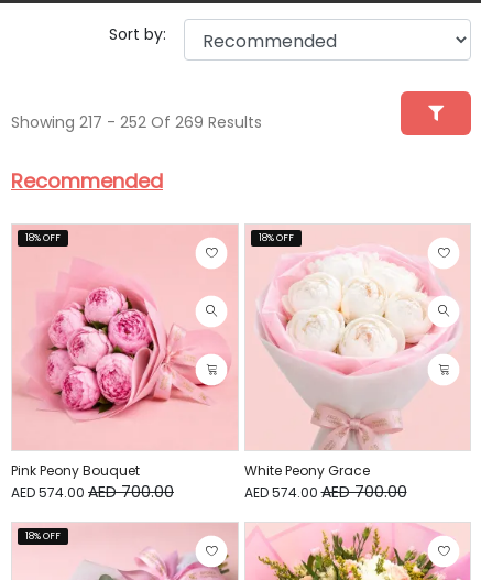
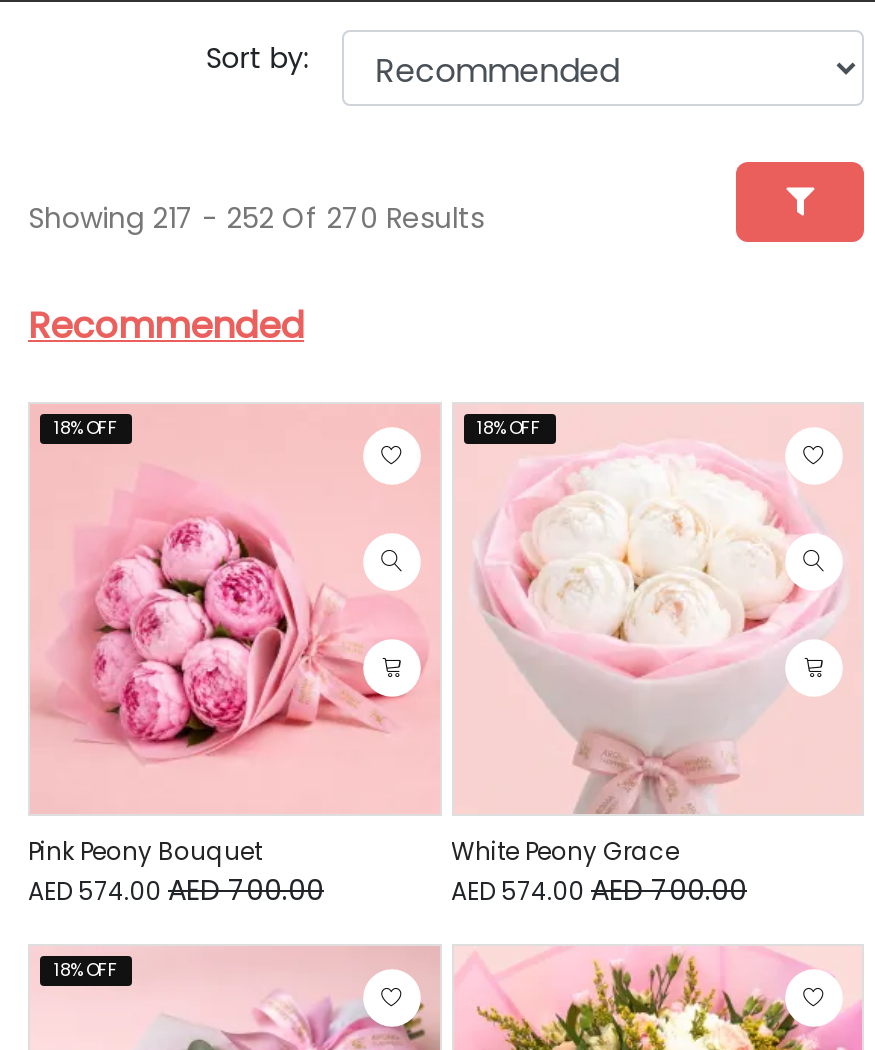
- Showing 217 - 252 Of 269 Results
+ Showing 217 - 252 Of 270 Results
